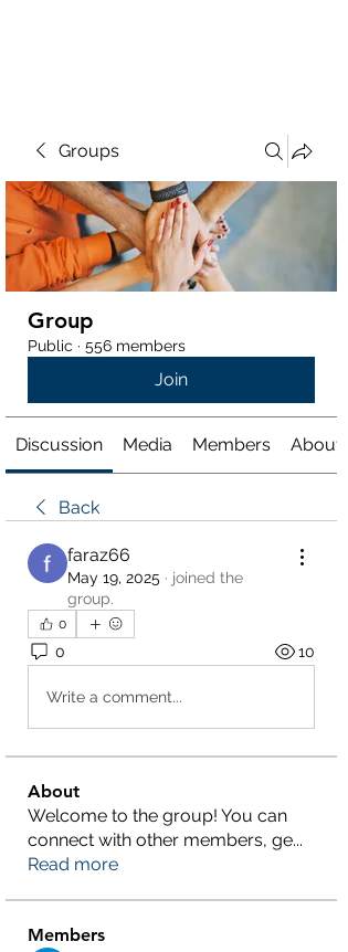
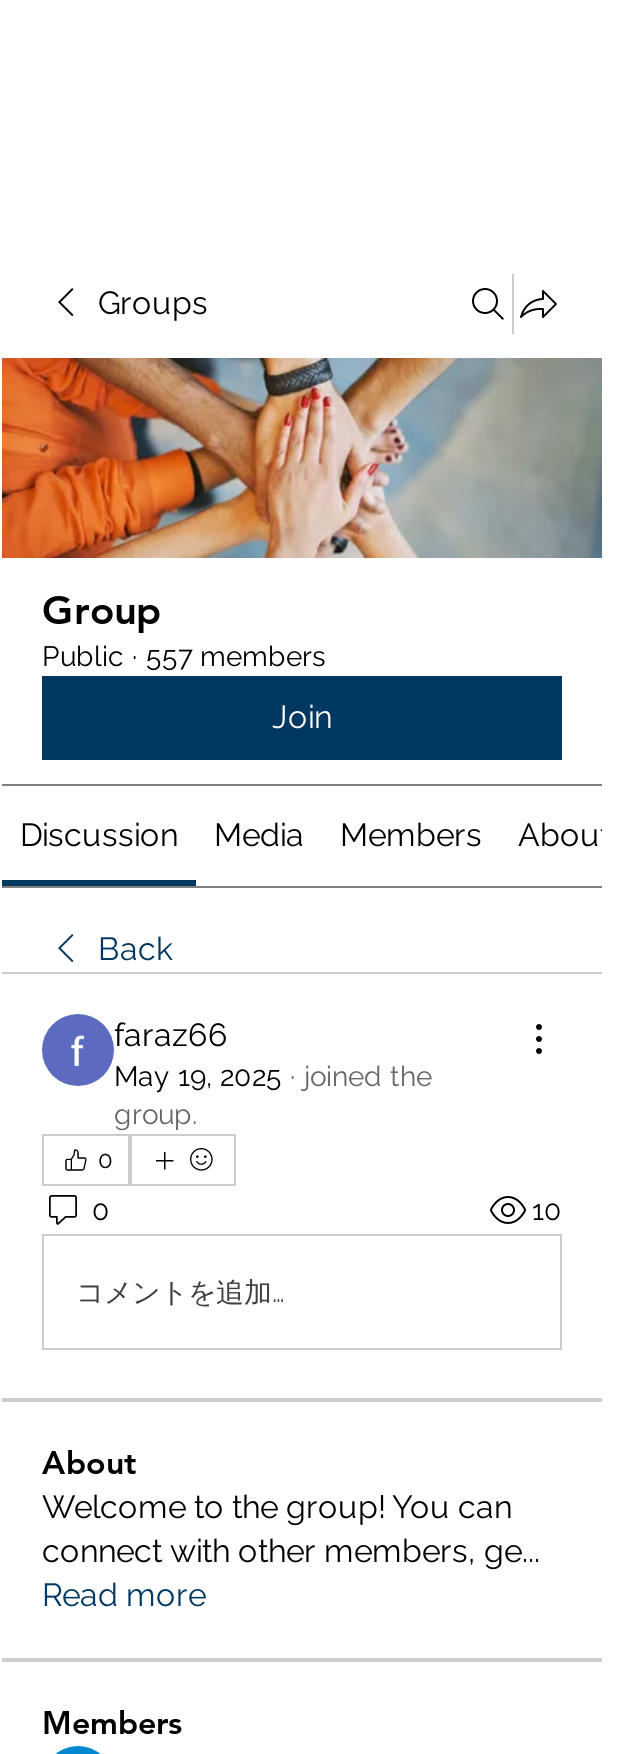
- Public · 556 members
+ Public · 557 members

- Write a comment...
+ コメントを追加…
